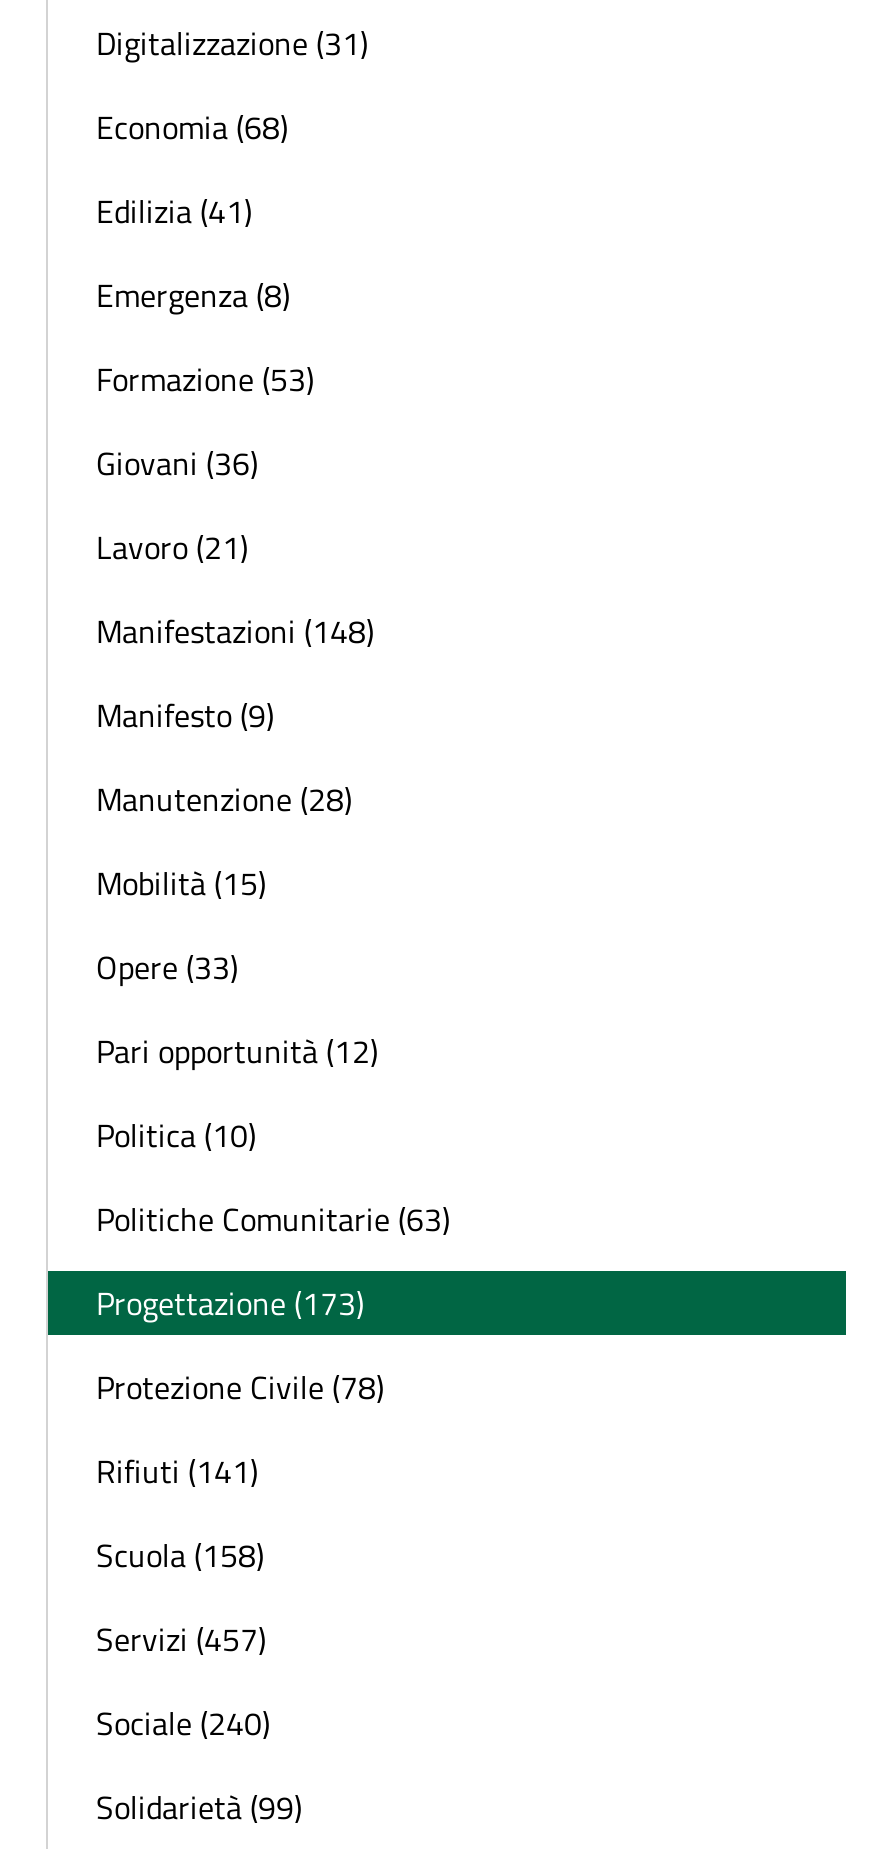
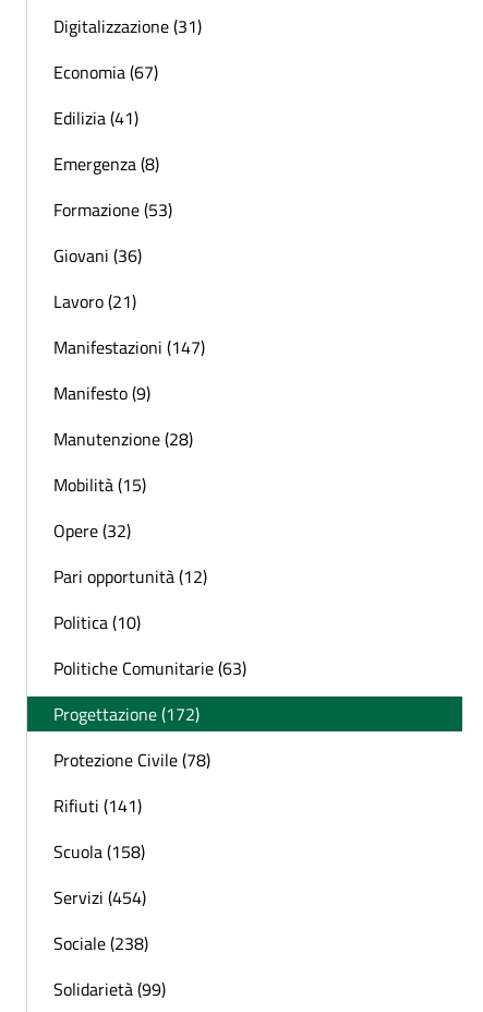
- Economia (68)
+ Economia (67)

- Manifestazioni (148)
+ Manifestazioni (147)

- Opere (33)
+ Opere (32)

- Progettazione (173)
+ Progettazione (172)

- Servizi (457)
+ Servizi (454)

- Sociale (240)
+ Sociale (238)
